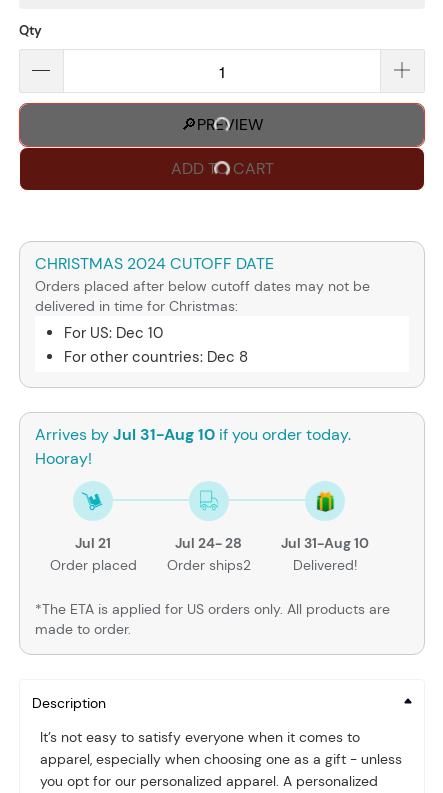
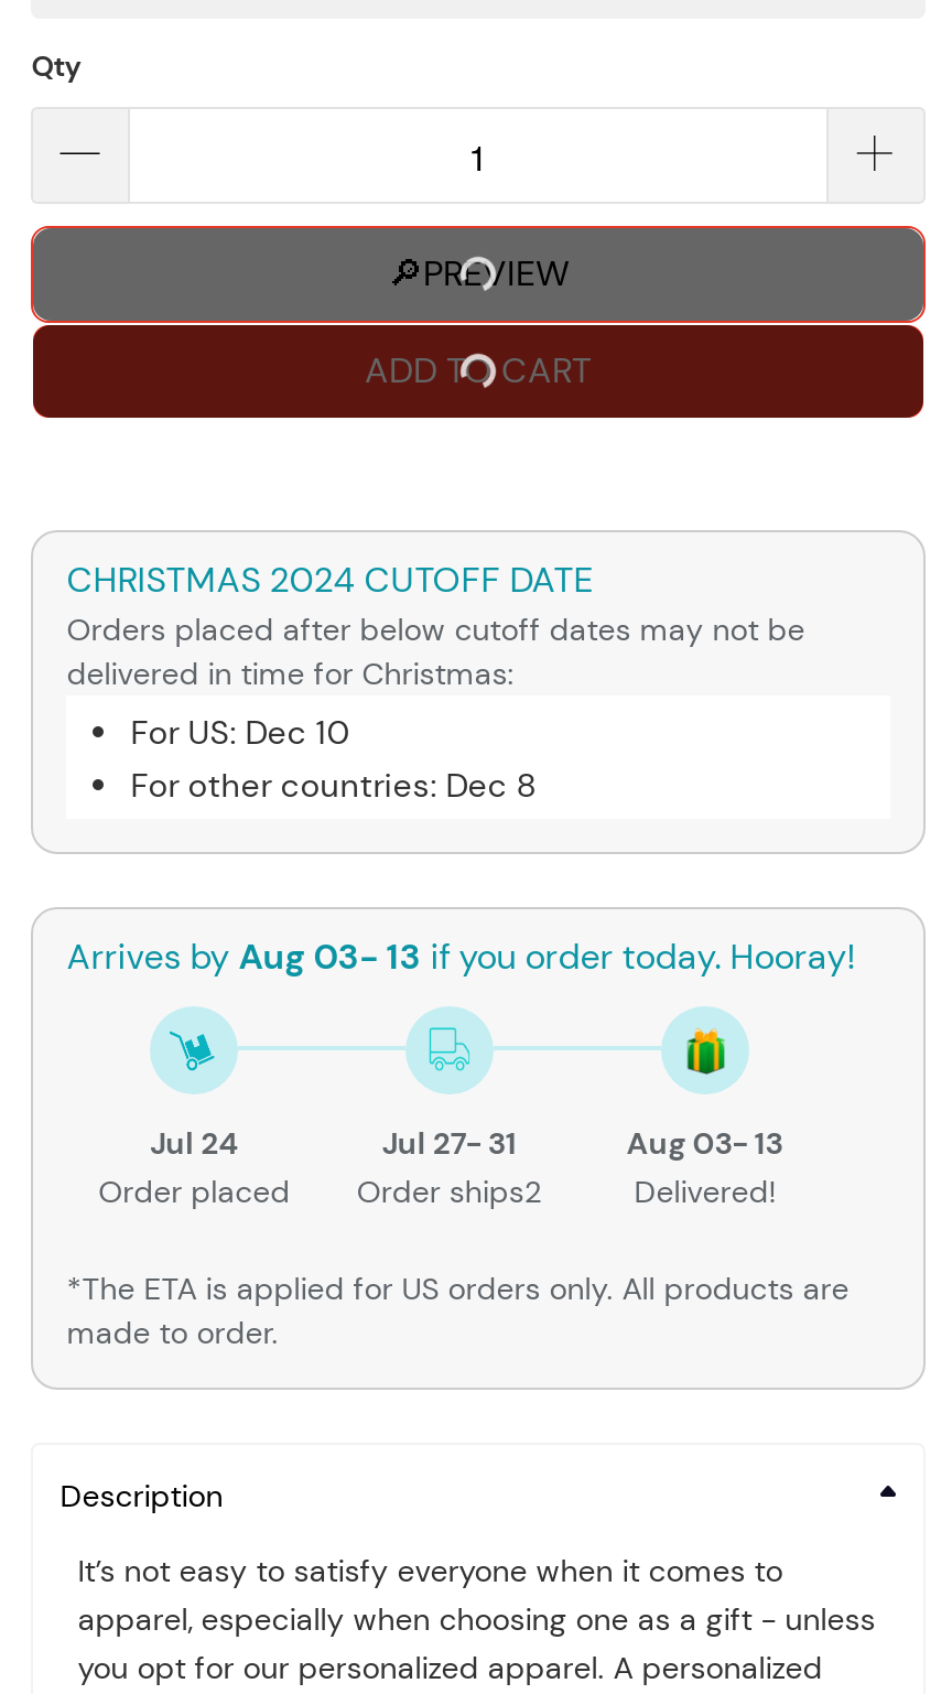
- Arrives by Jul 31-Aug 10 if you order today.
- Hooray!
+ Arrives by Aug 03- 13 if you order today. Hooray!

- Jul 21
+ Jul 24

- Jul 24- 28
+ Jul 27- 31

- Jul 31-Aug 10
+ Aug 03- 13
